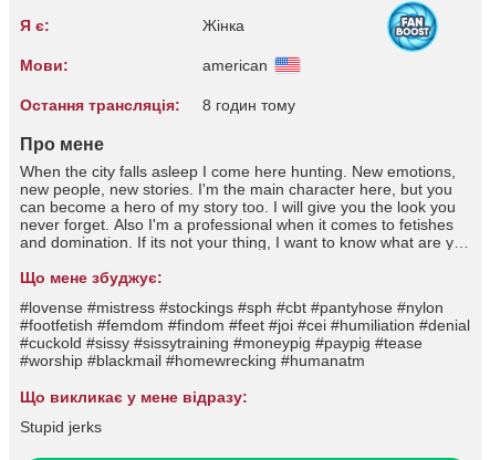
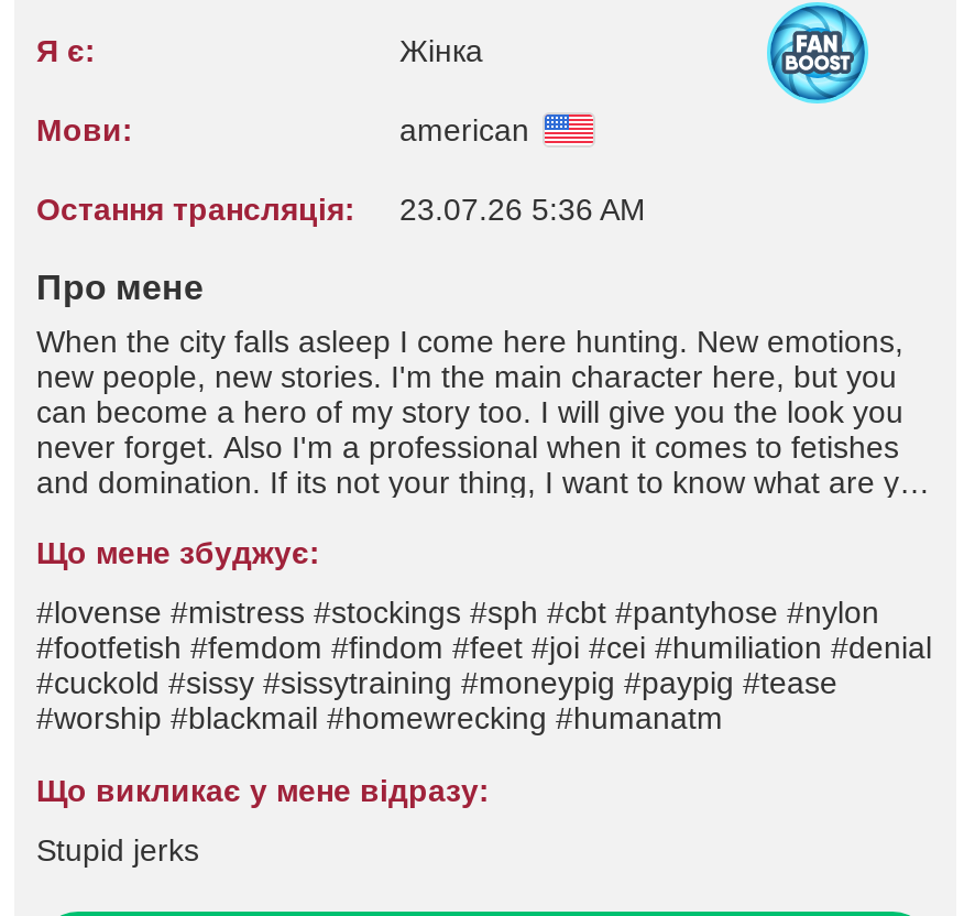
- Остання трансляція: 8 годин тому
+ Остання трансляція: 23.07.26 5:36 AM
